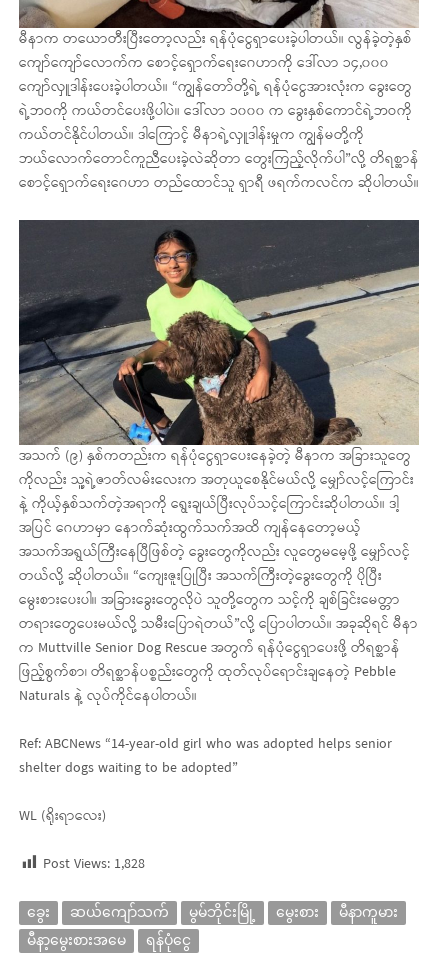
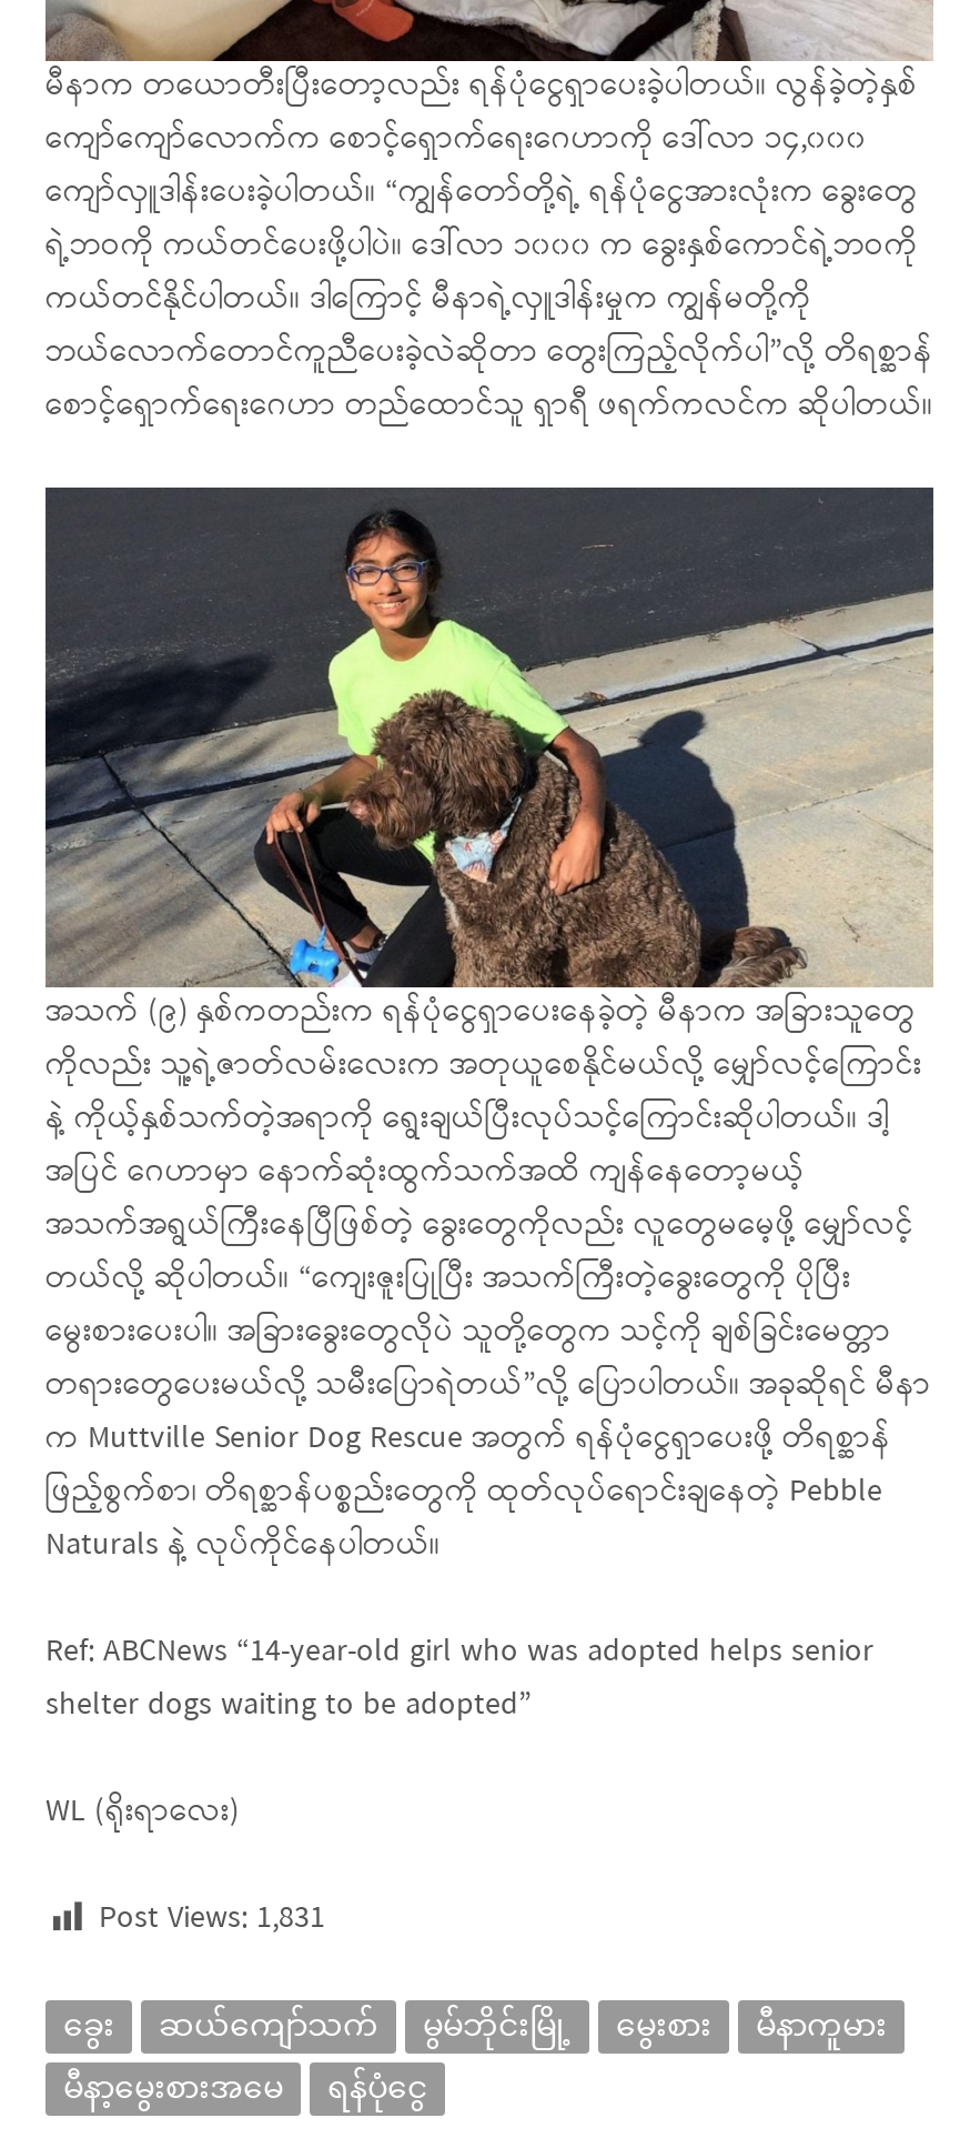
- Post Views: 1,828
+ Post Views: 1,831
